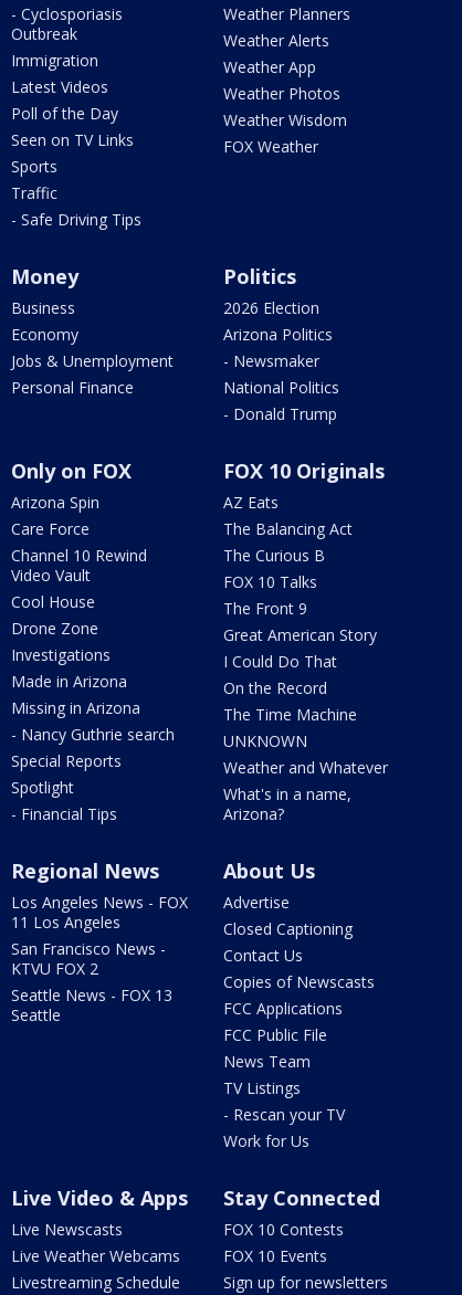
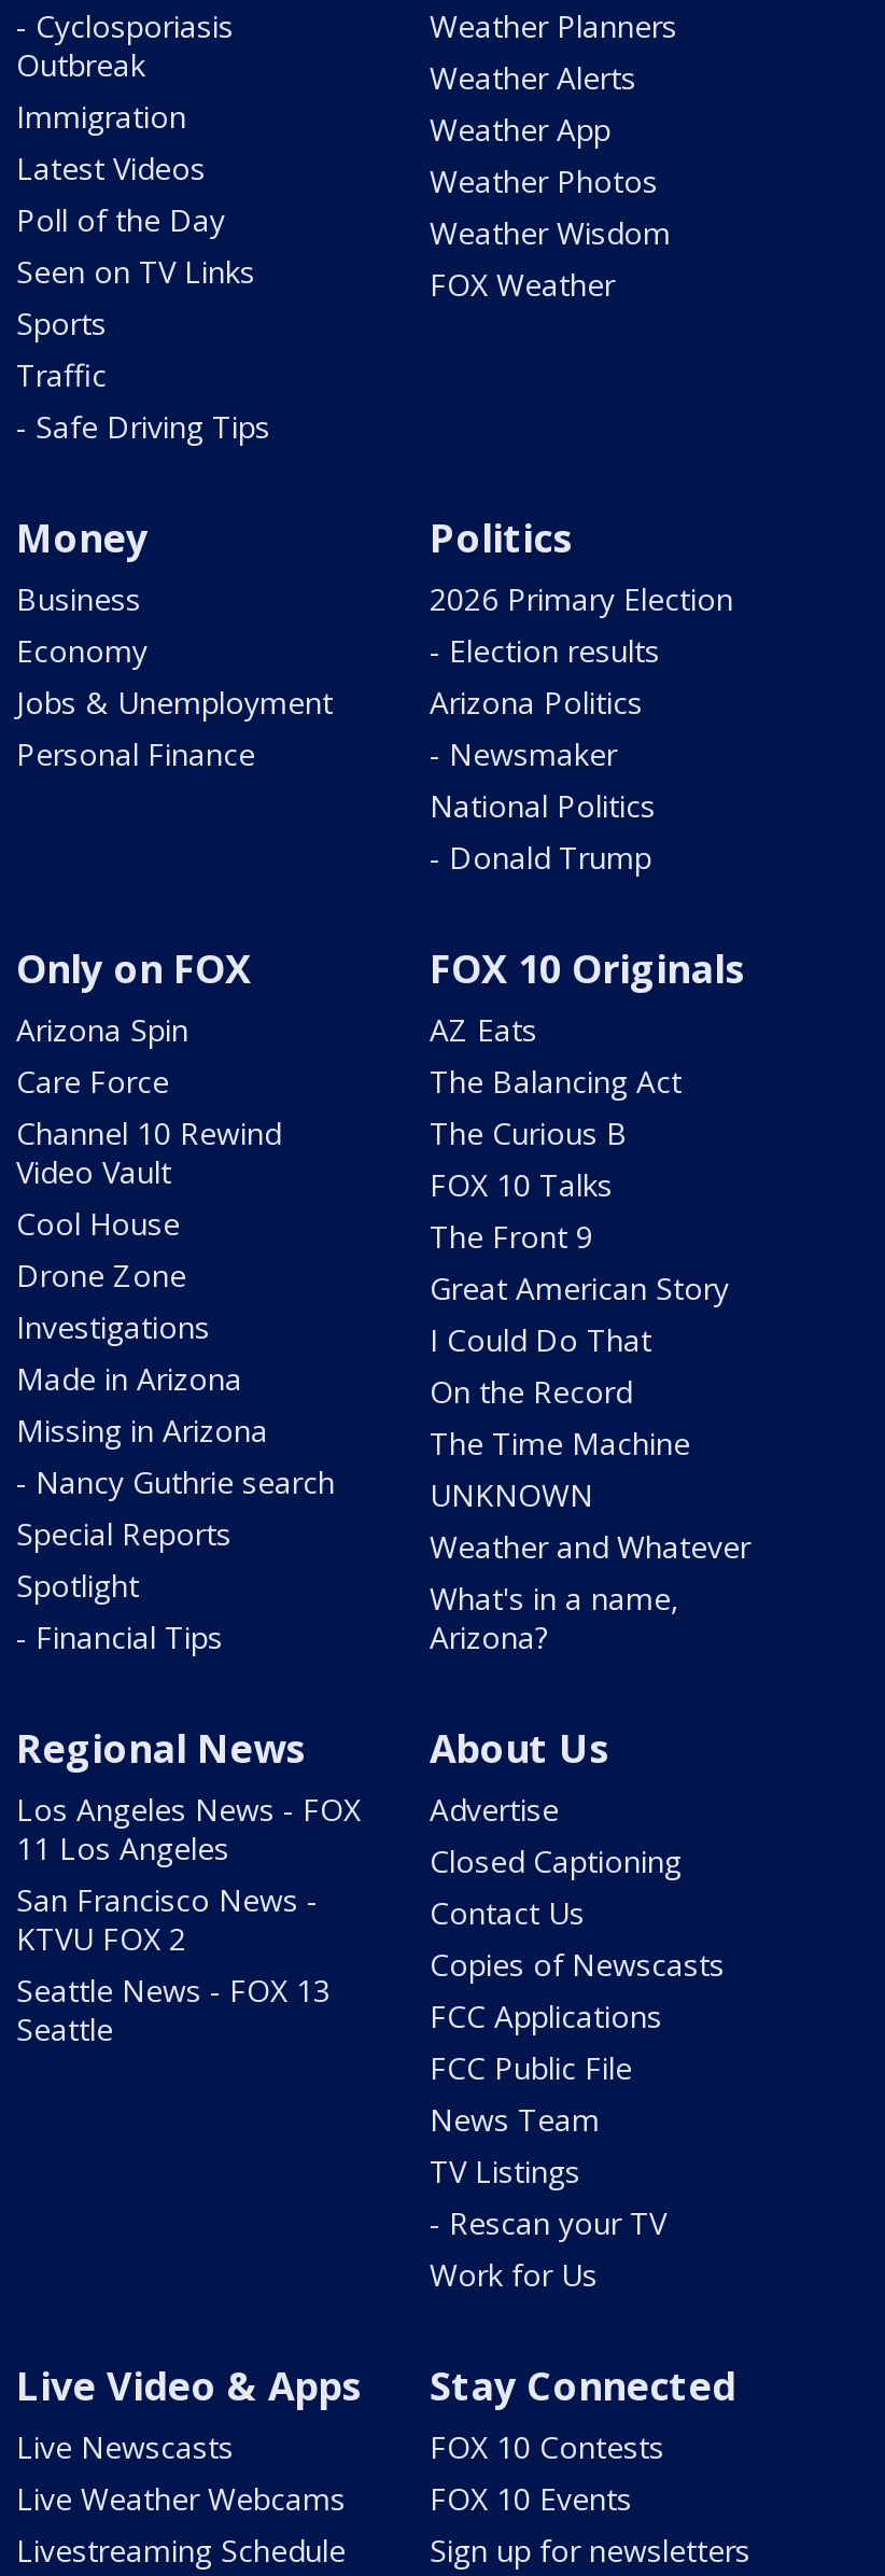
- 2026 Election
+ 2026 Primary Election
+ - Election results
